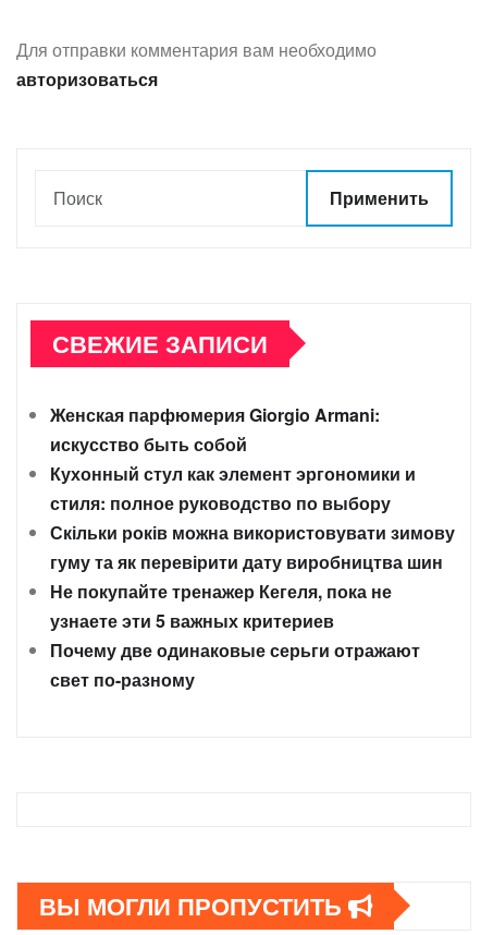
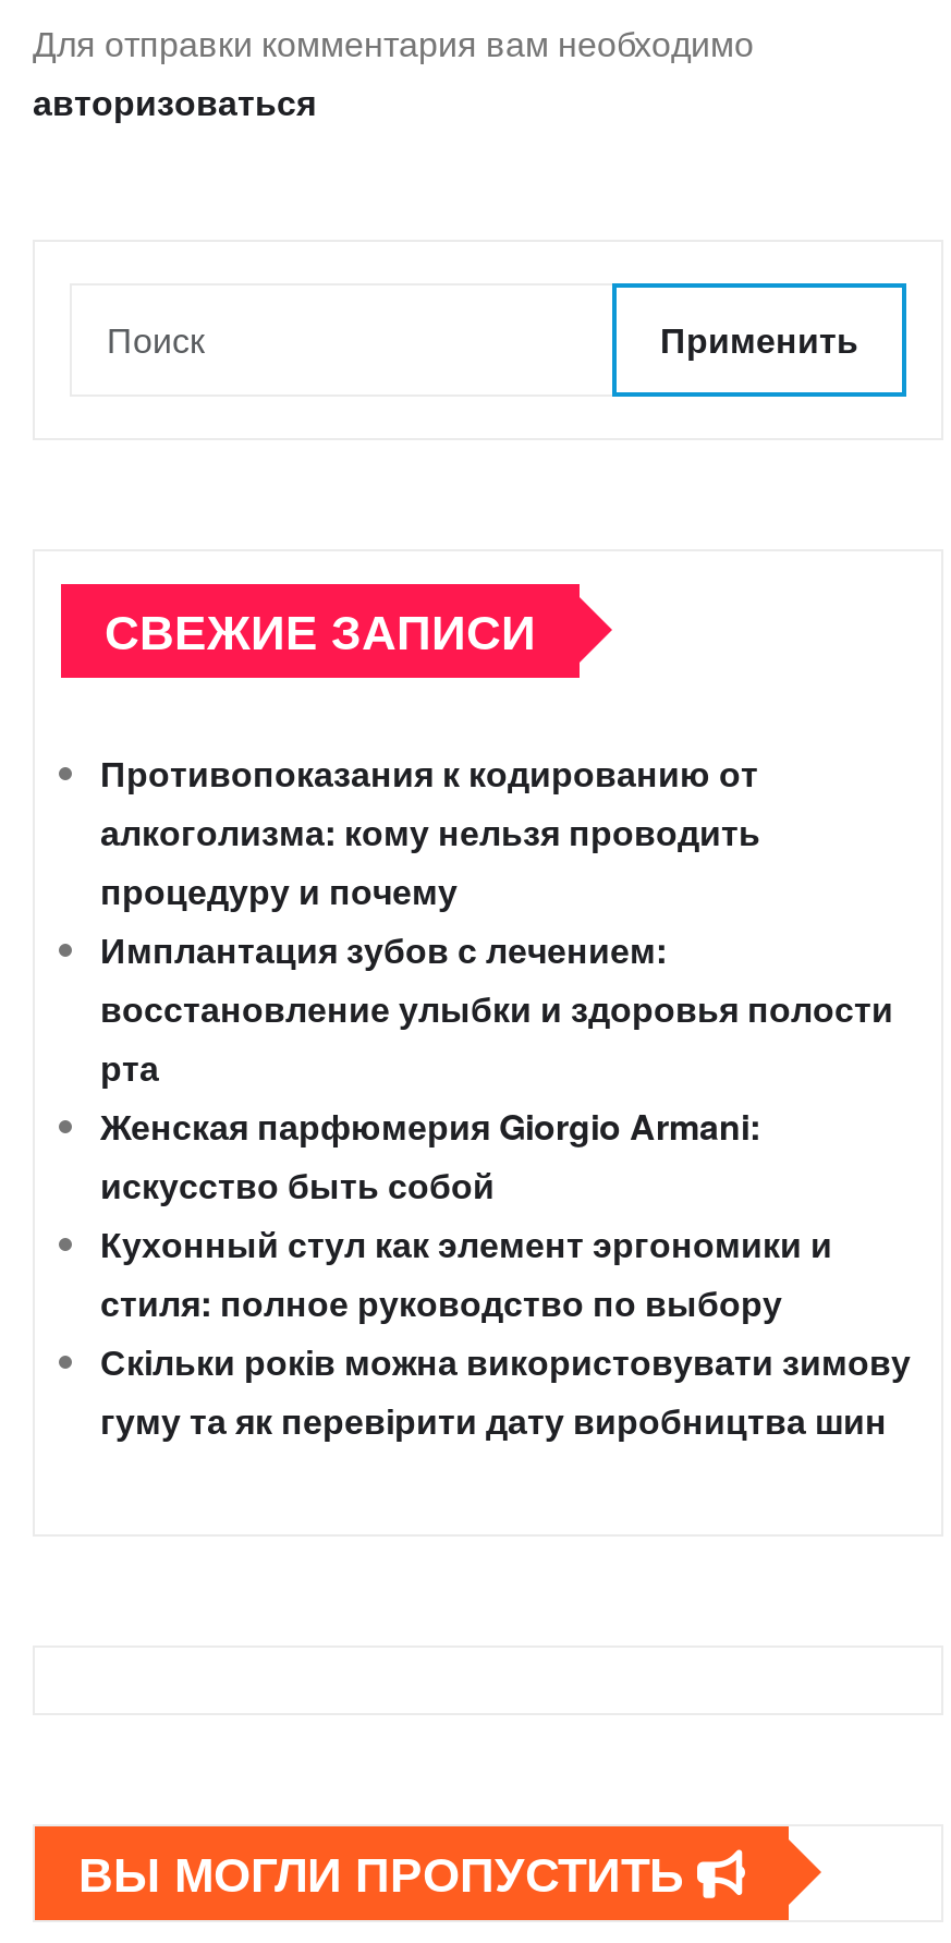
+ Противопоказания к кодированию от
+ алкоголизма: кому нельзя проводить
+ процедуру и почему
+ Имплантация зубов с лечением:
+ восстановление улыбки и здоровья полости
+ рта

moved down: Женская парфюмерия Giorgio Armani: | искусство быть собой | Кухонный стул как элемент эргономики и | стиля: полное руководство по выбору | Скільки років можна використовувати зимову | гуму та як перевірити дату виробництва шин

- Не покупайте тренажер Кегеля, пока не
- узнаете эти 5 важных критериев
- Почему две одинаковые серьги отражают
- свет по-разному
